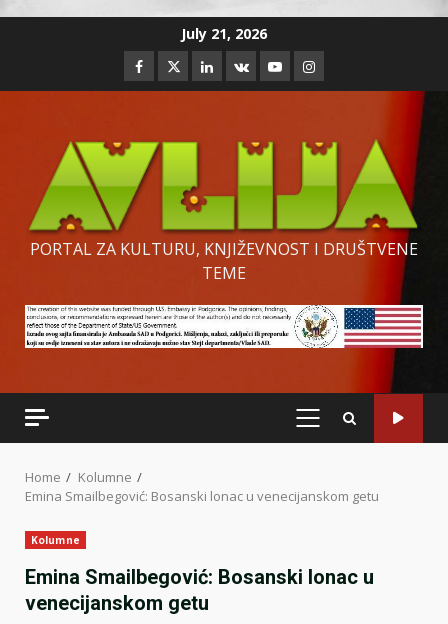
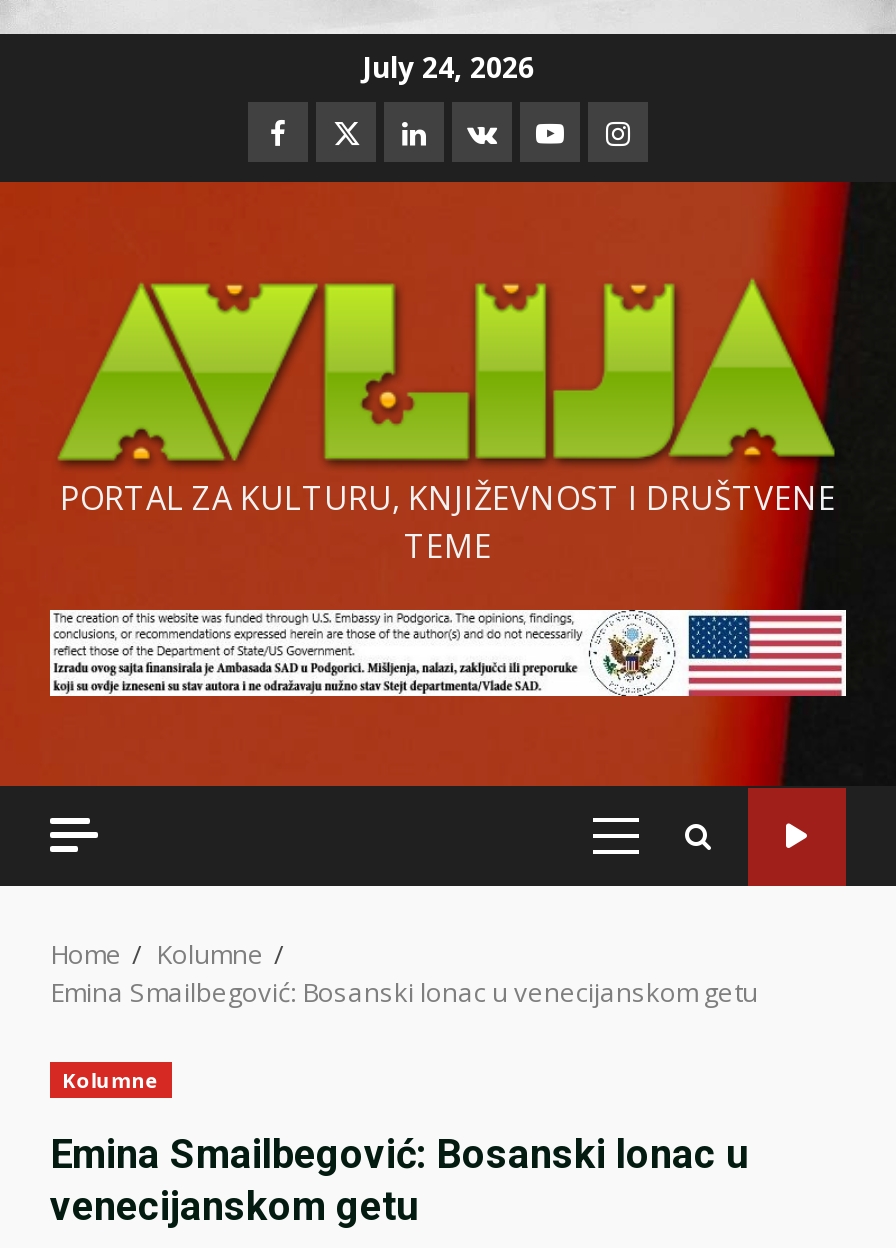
- July 21, 2026
+ July 24, 2026
